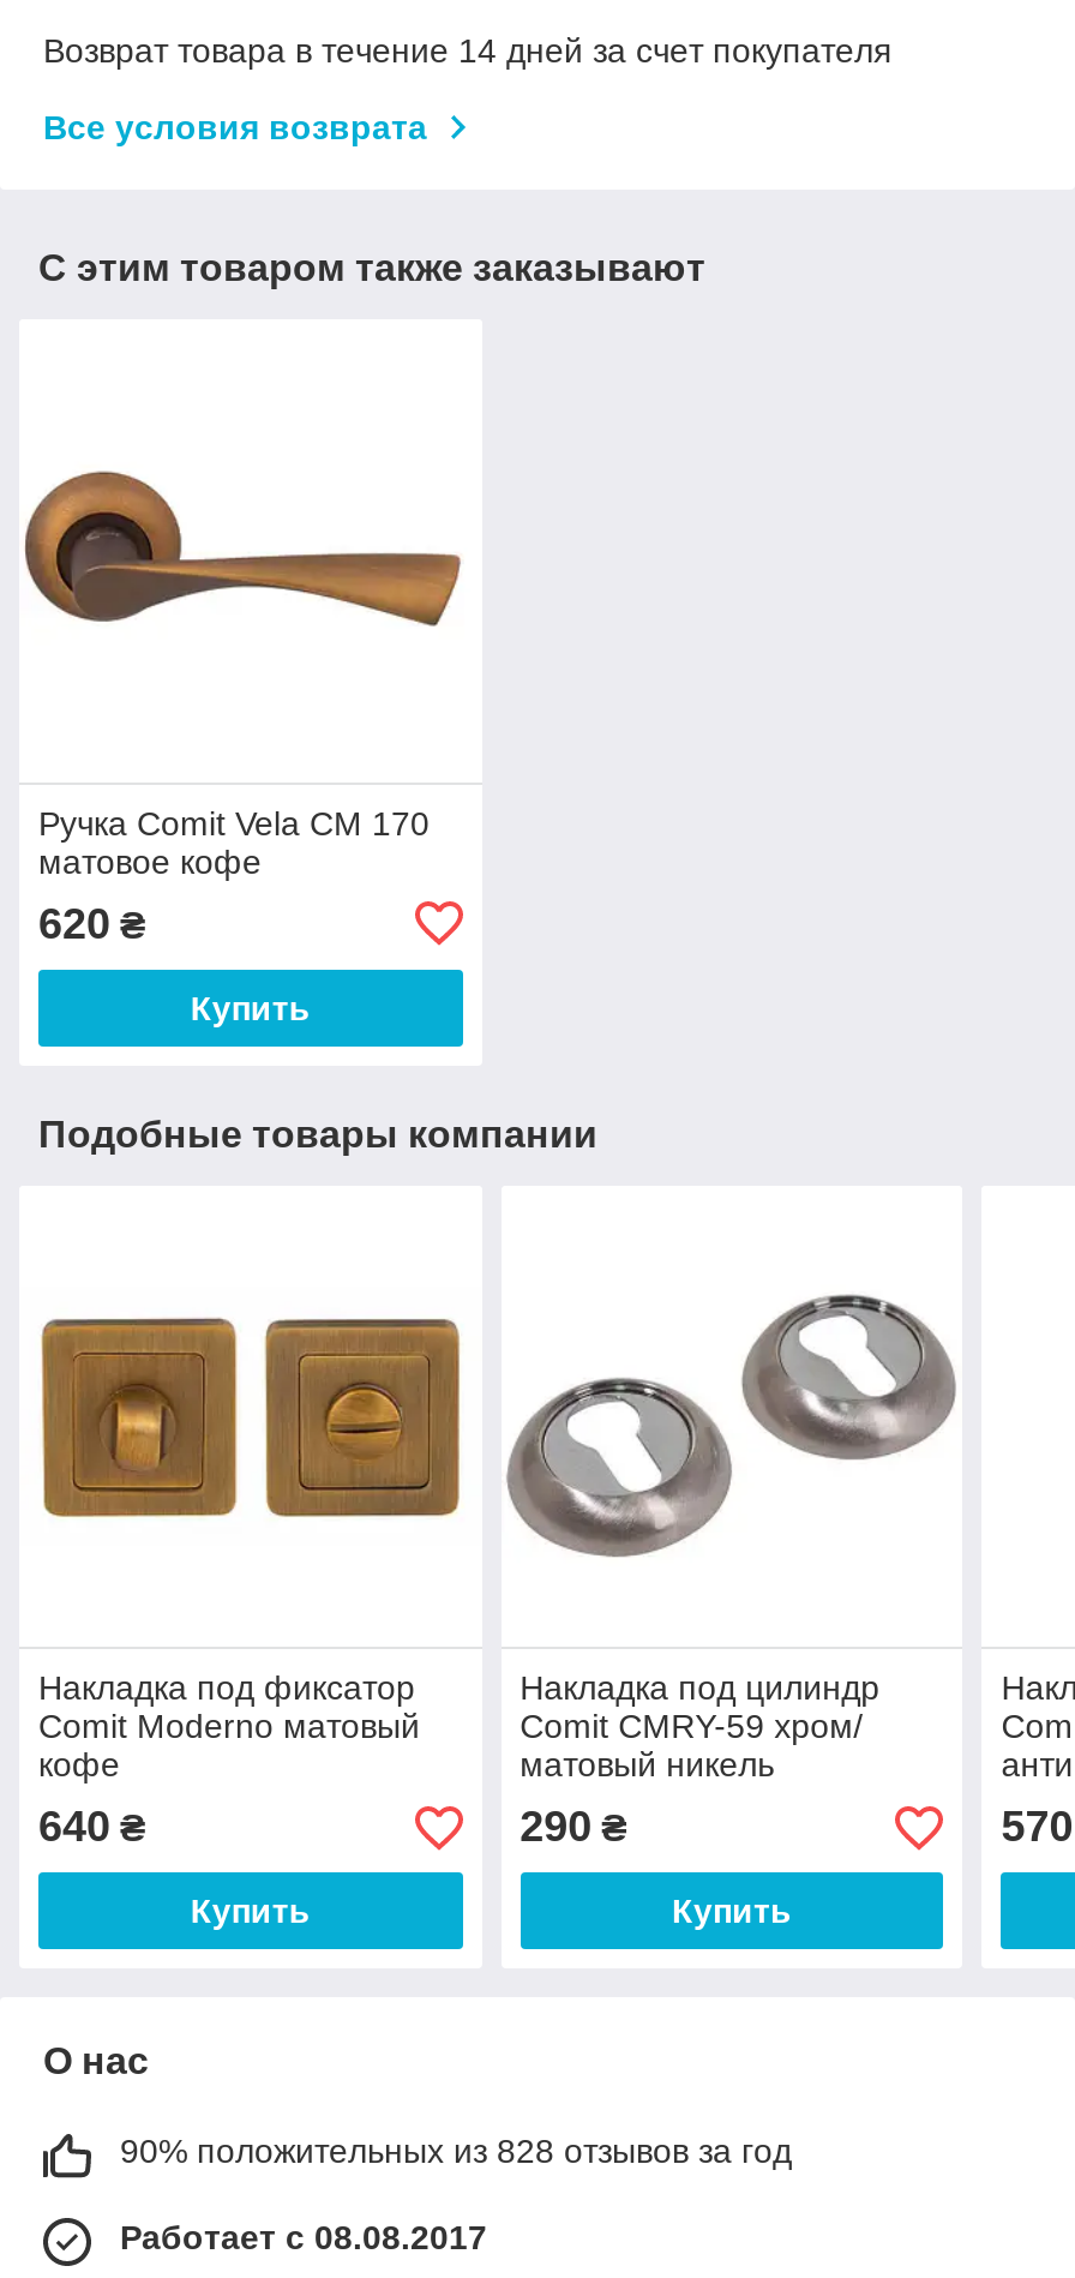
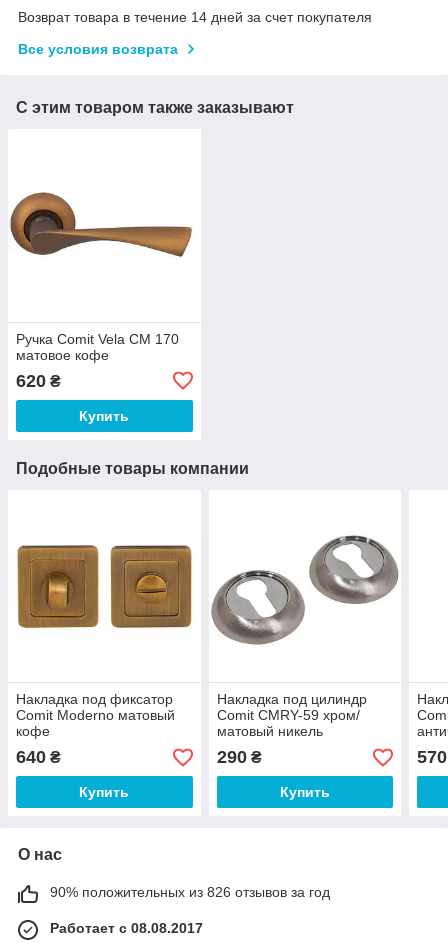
- 90% положительных из 828 отзывов за год
+ 90% положительных из 826 отзывов за год
